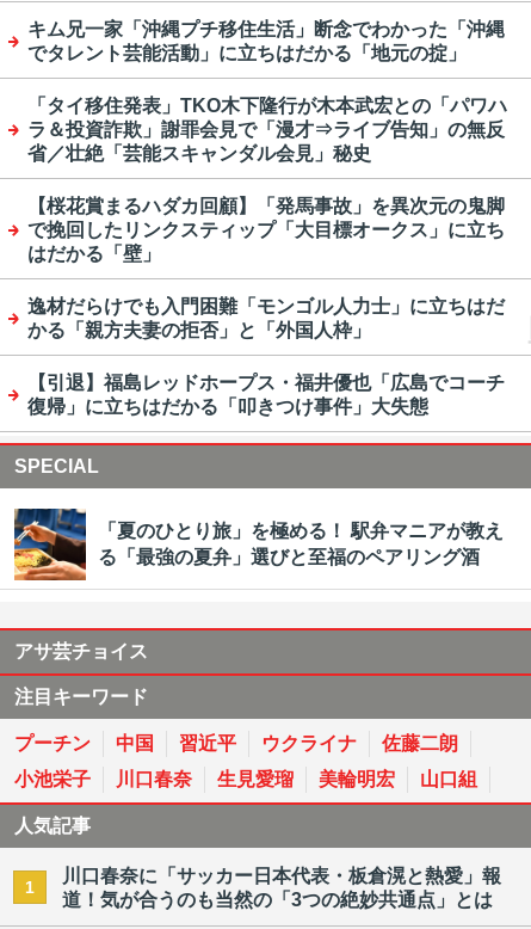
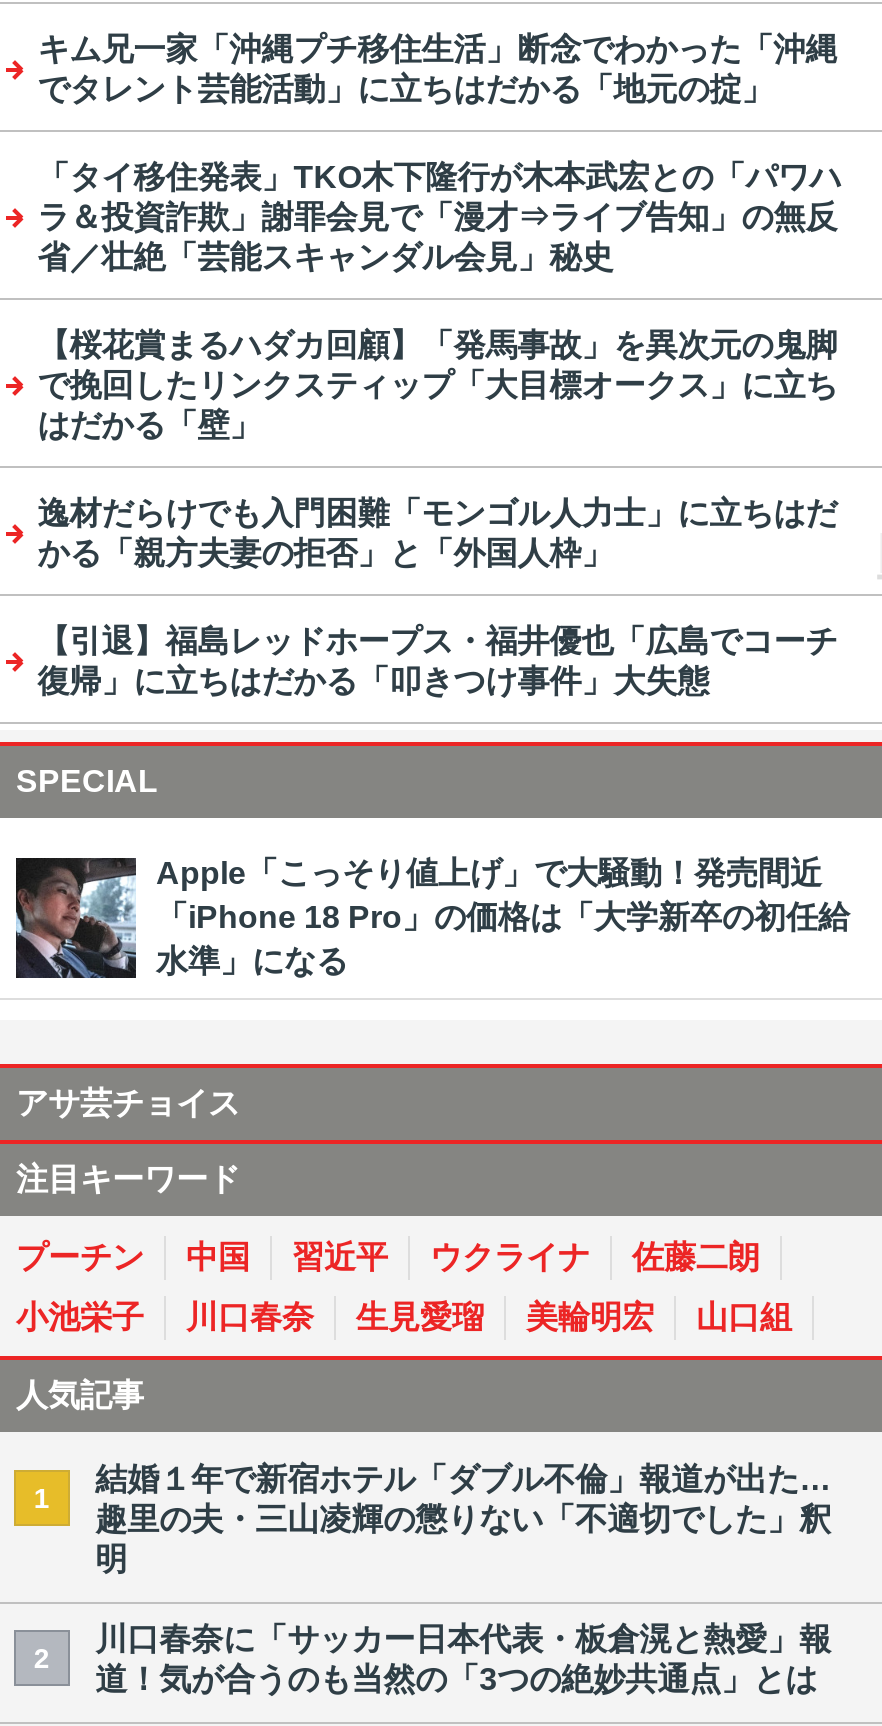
- [image]
- 「夏のひとり旅」を極める！ 駅弁マニアが教え
- る「最強の夏弁」選びと至福のペアリング酒
+ [image]
+ Apple「こっそり値上げ」で大騒動！発売間近
+ 「iPhone 18 Pro」の価格は「大学新卒の初任給
+ 水準」になる

+ 結婚１年で新宿ホテル「ダブル不倫」報道が出た…
+ 趣里の夫・三山凌輝の懲りない「不適切でした」釈
+ 明
+ 2
